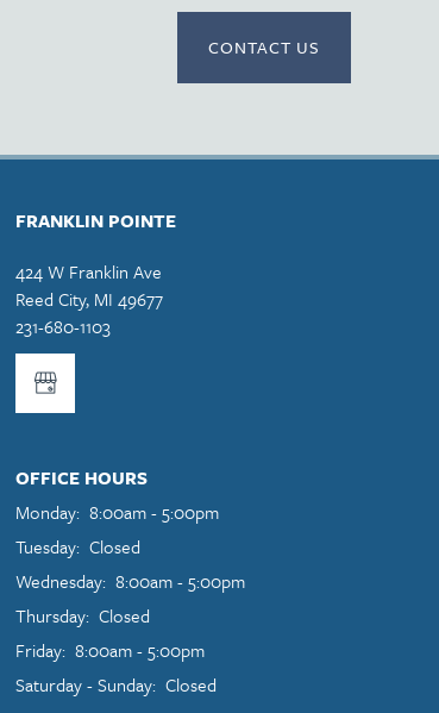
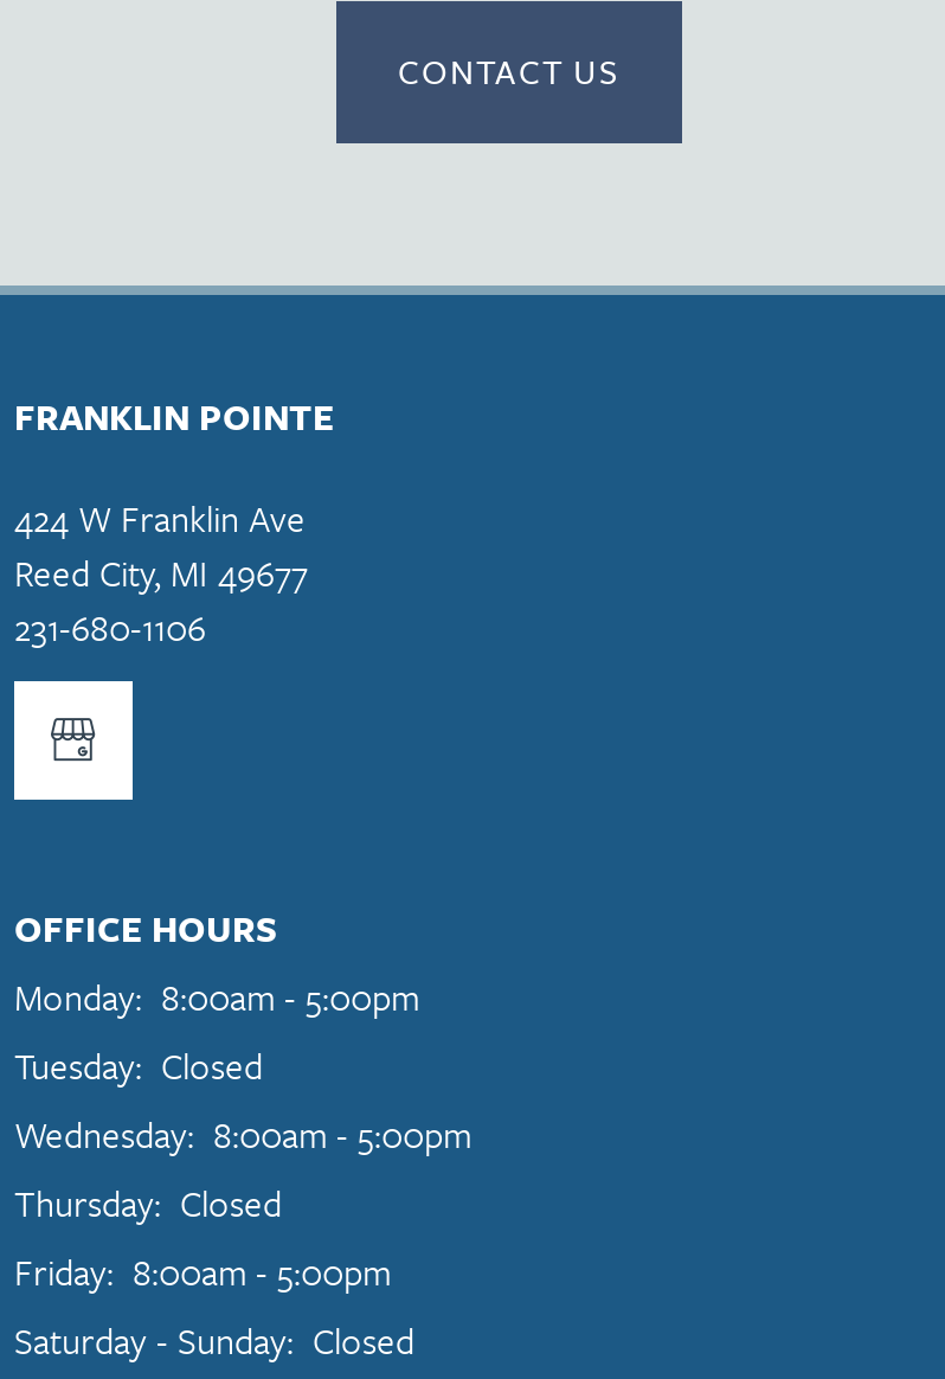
- 231-680-1103
+ 231-680-1106
